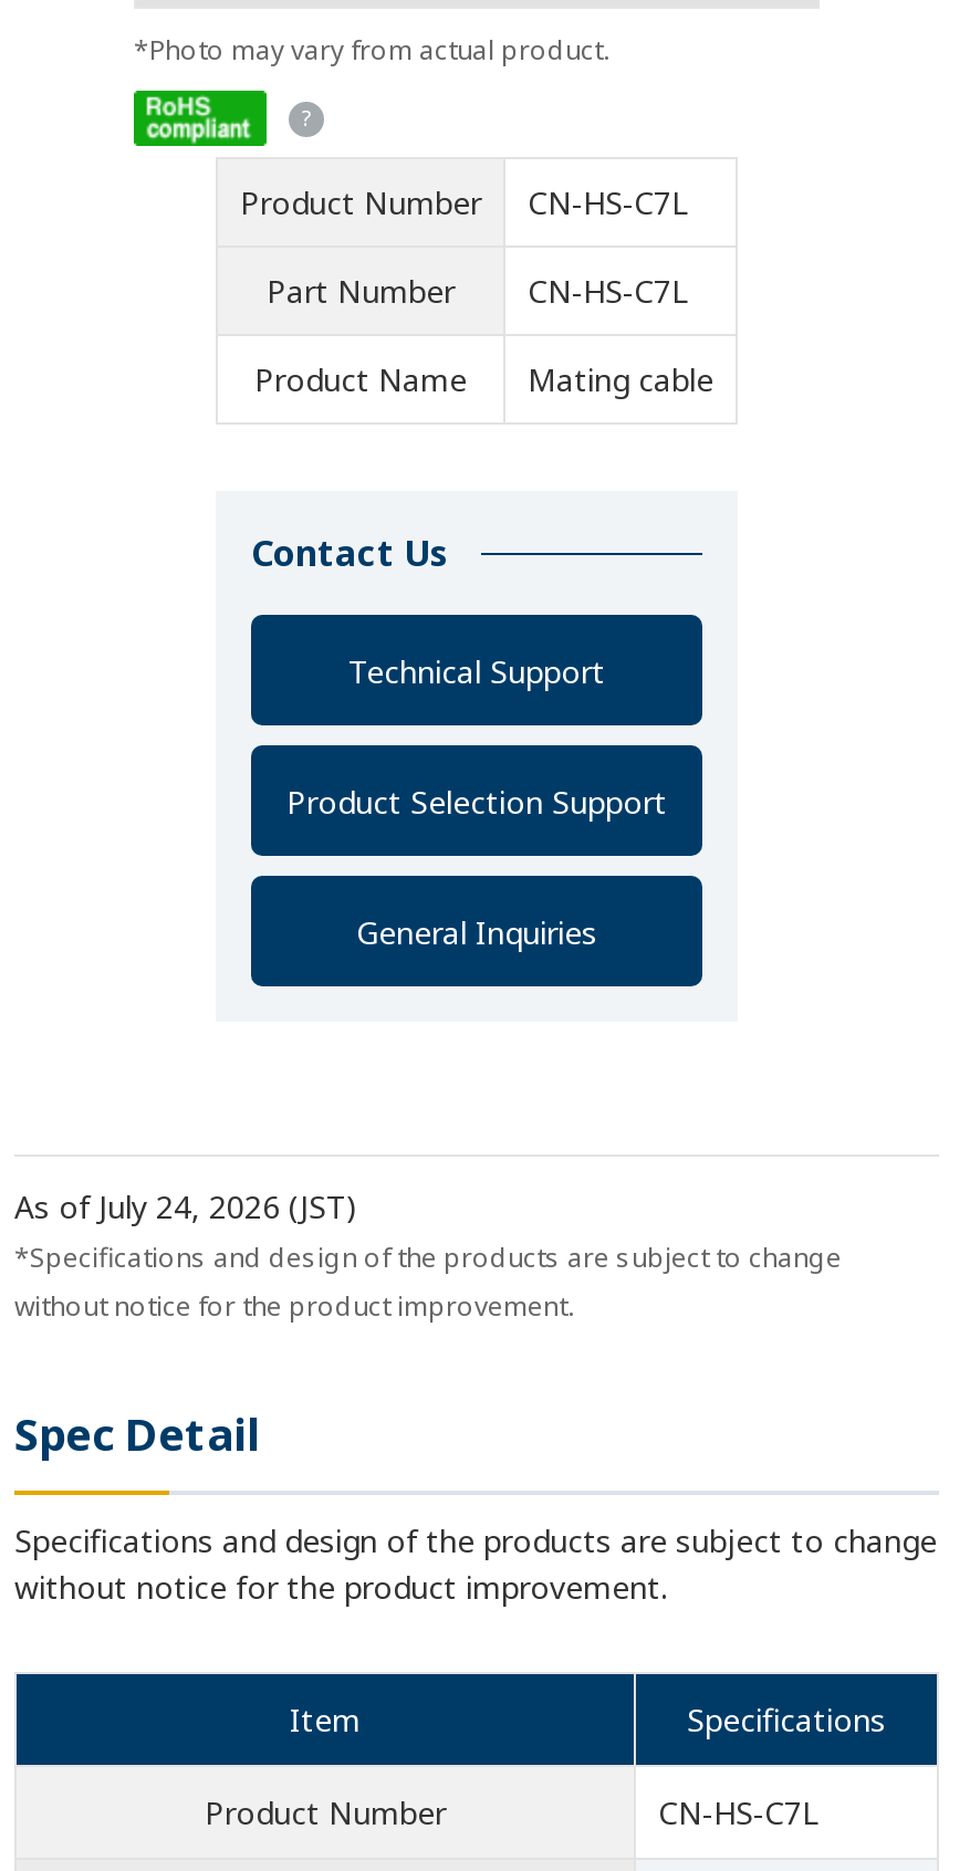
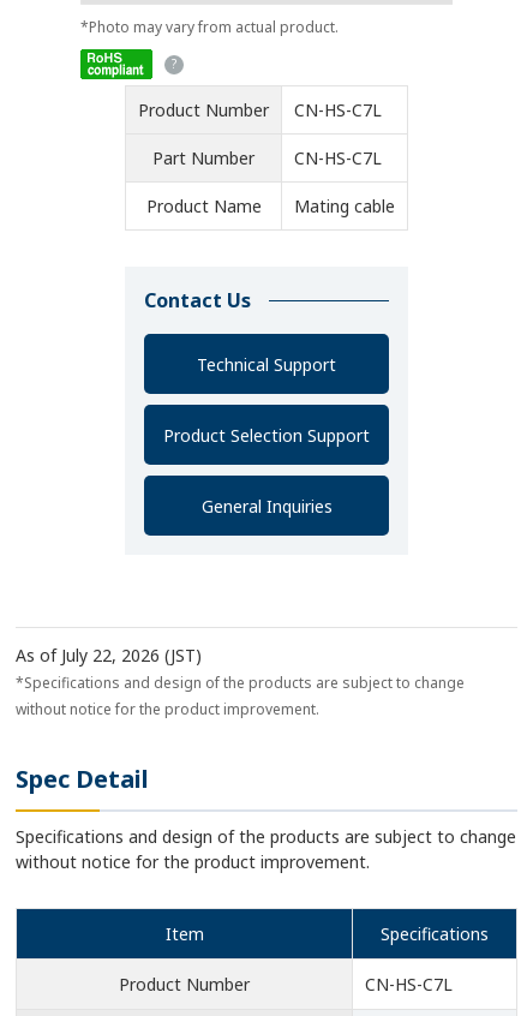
- As of July 24, 2026 (JST)
+ As of July 22, 2026 (JST)
